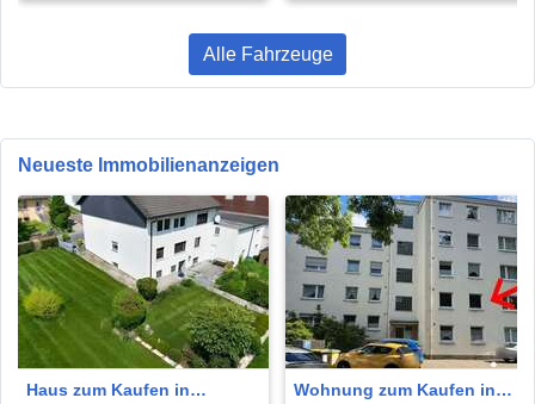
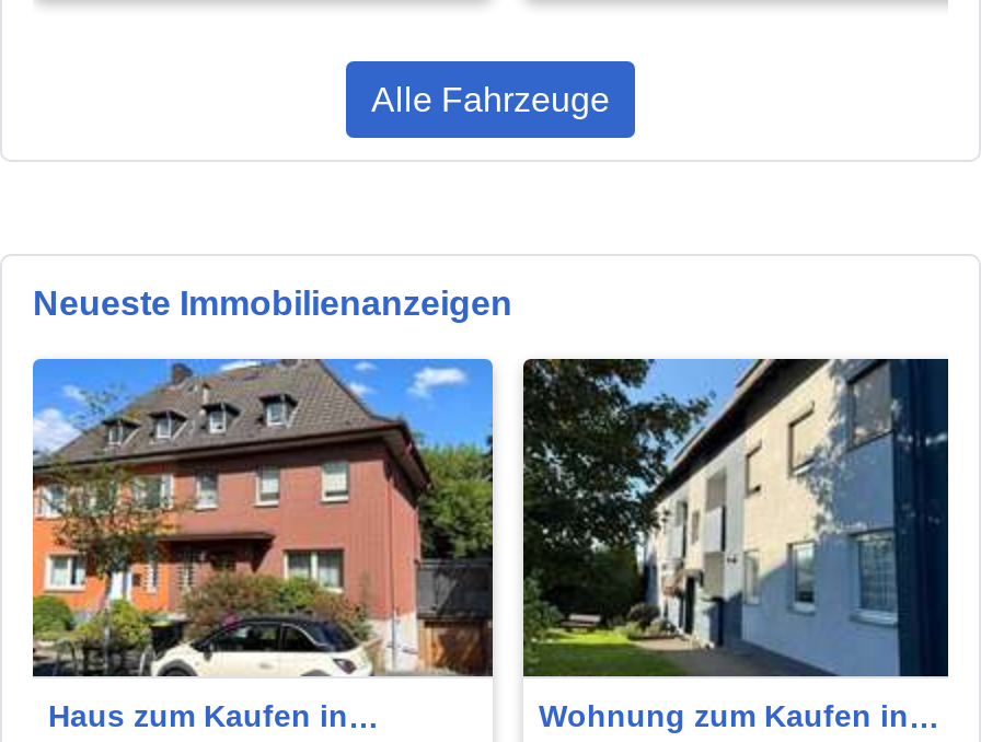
- [image]
+ [image]

- [image]
+ [image]
